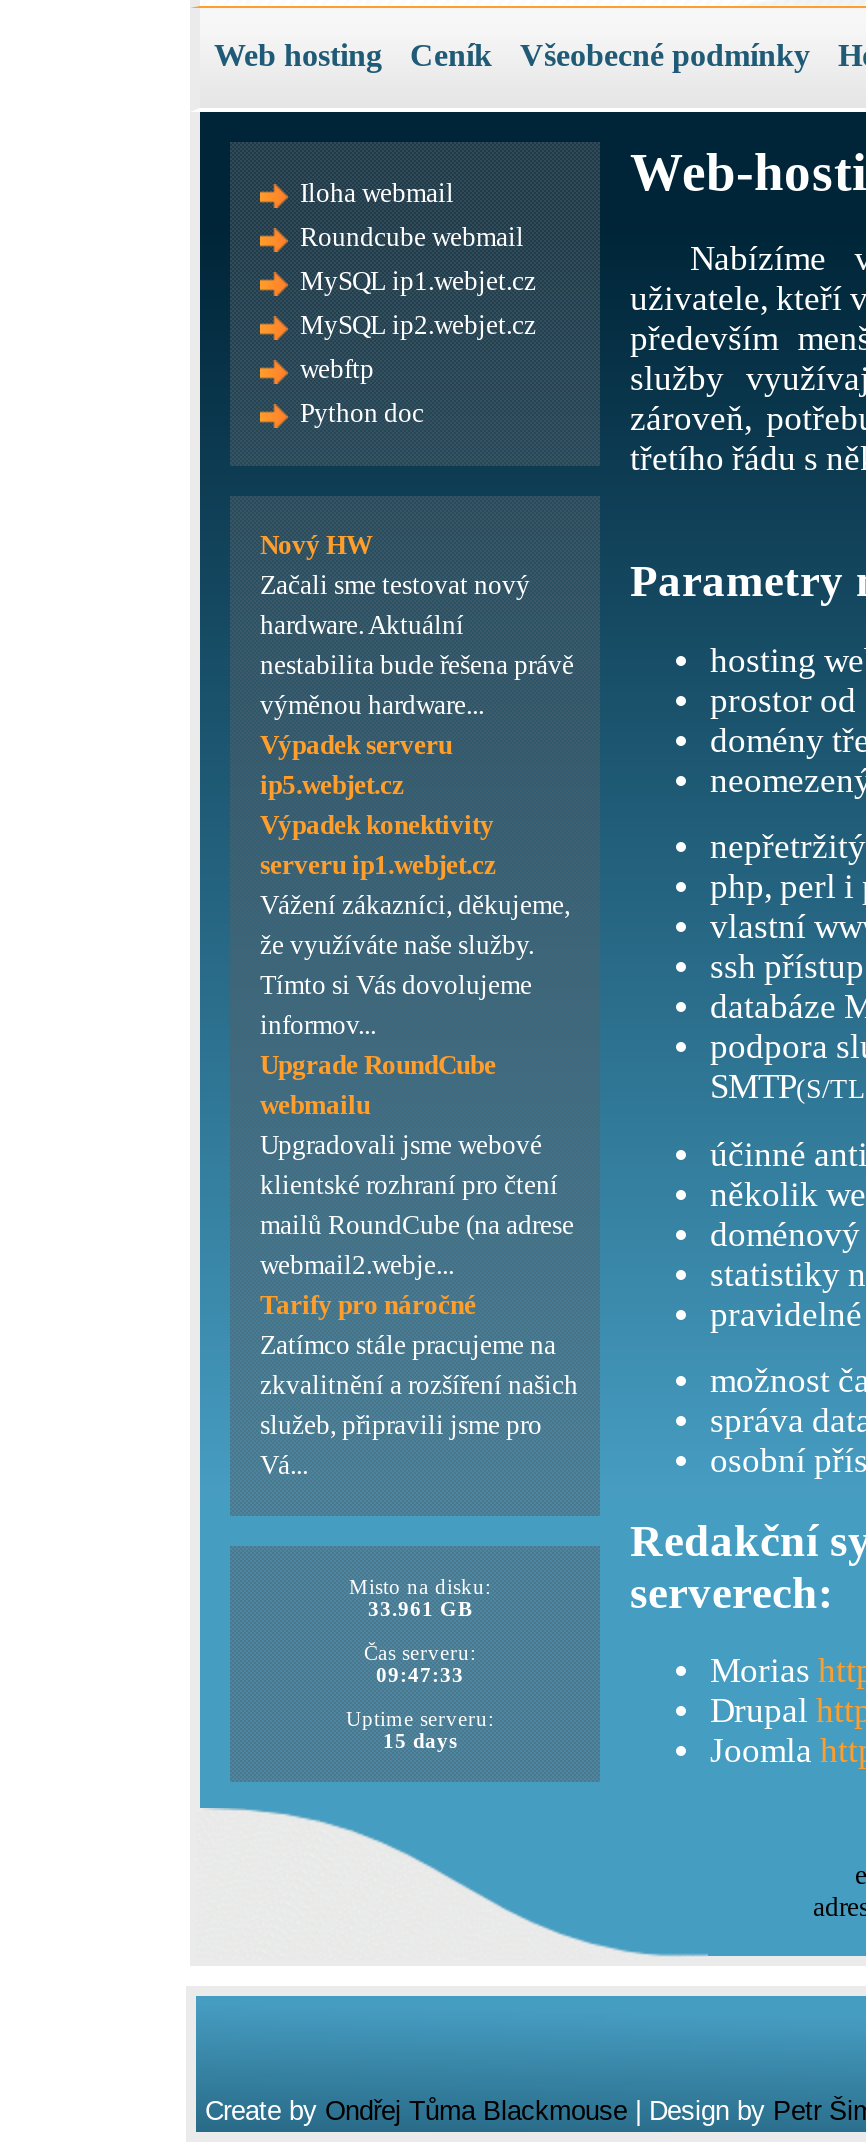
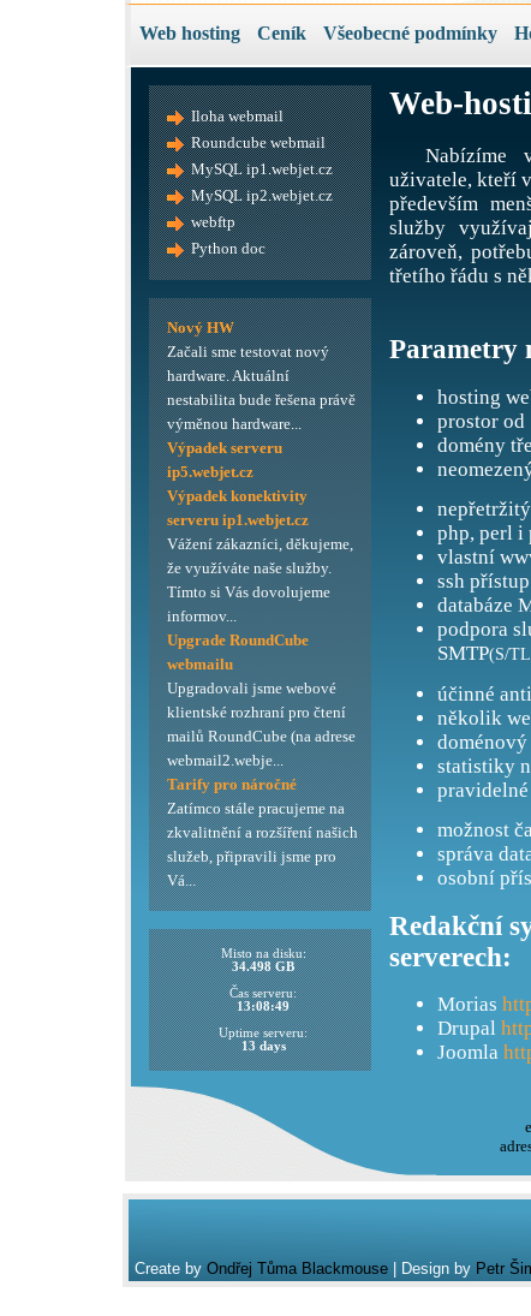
- 33.961 GB
+ 34.498 GB

- 09:47:33
+ 13:08:49

- 15 days
+ 13 days
